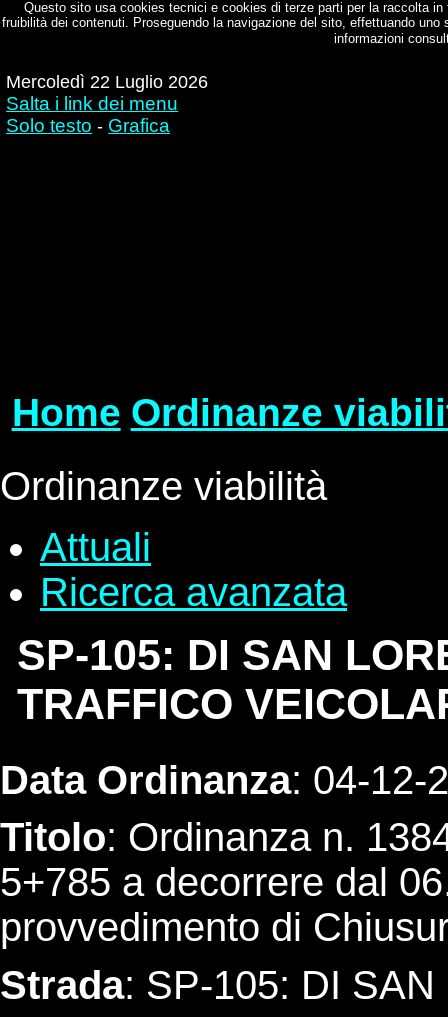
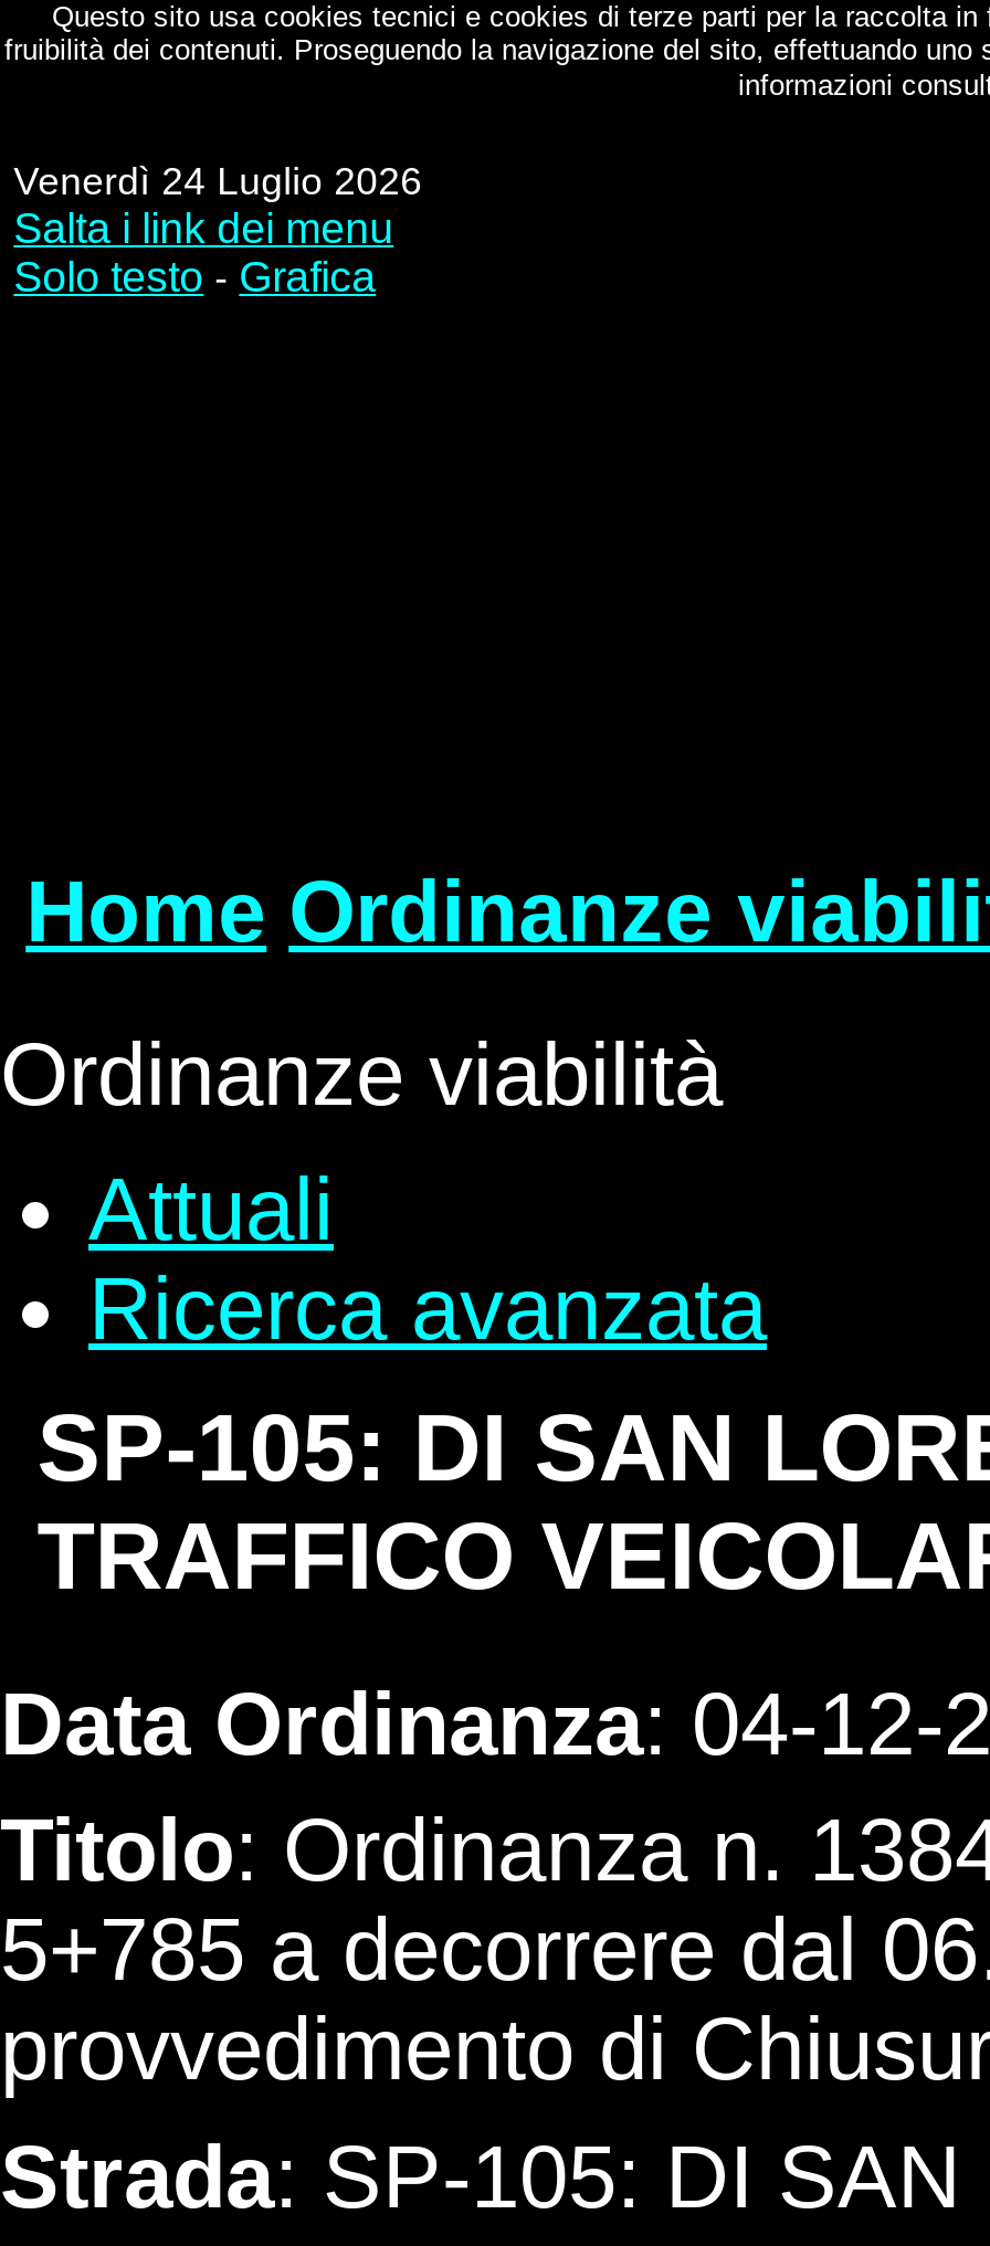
- Mercoledì 22 Luglio 2026
+ Venerdì 24 Luglio 2026
